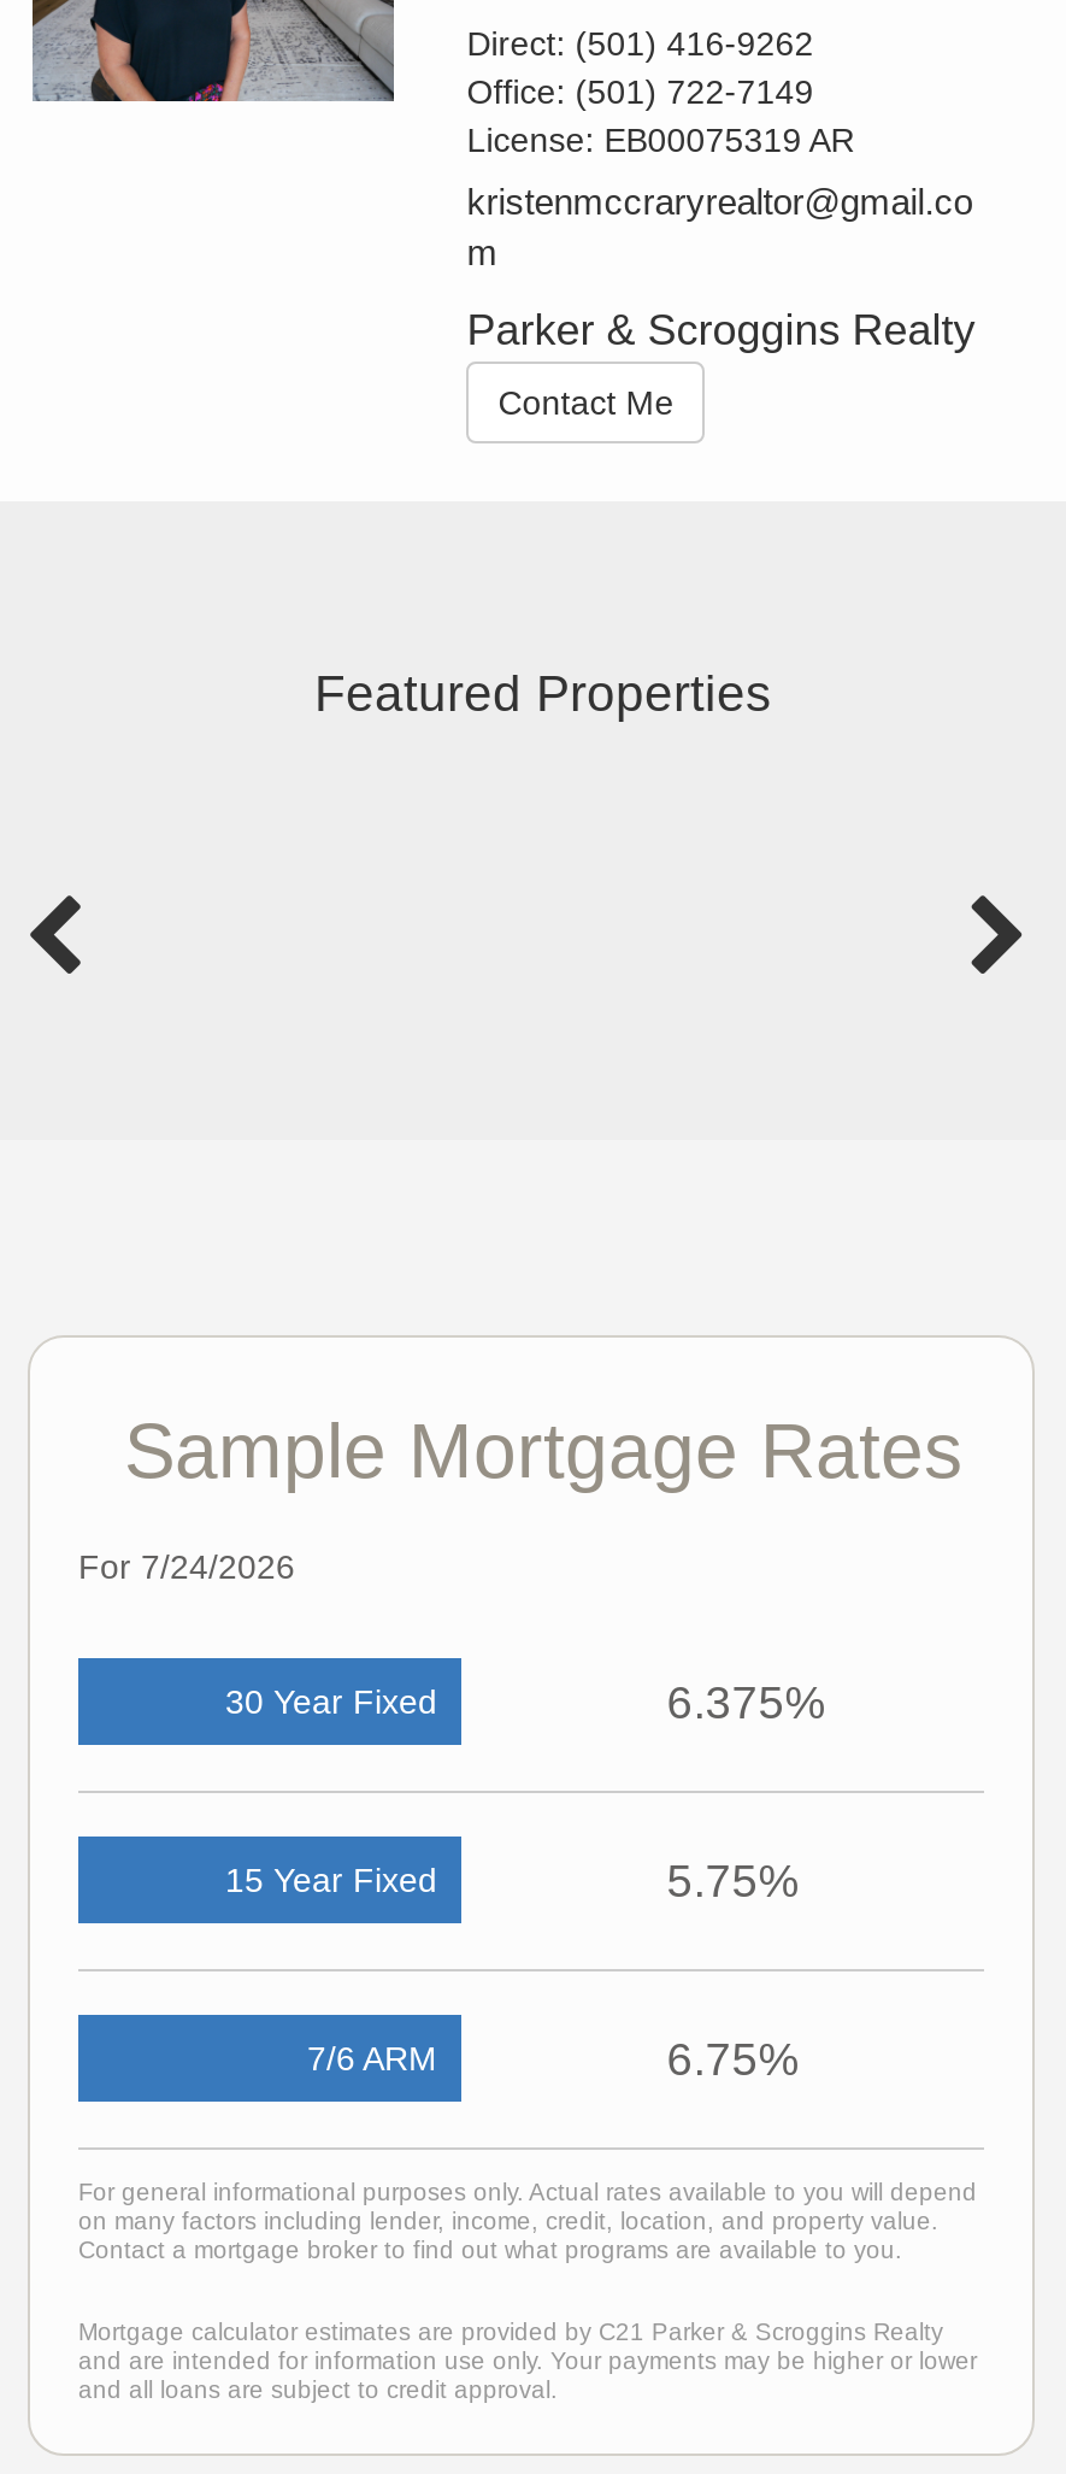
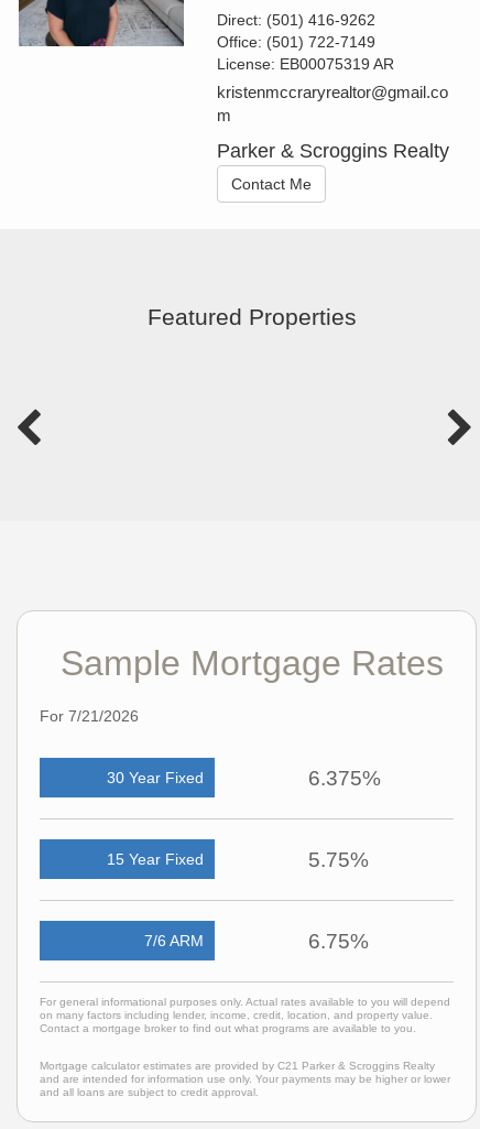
- For 7/24/2026
+ For 7/21/2026
